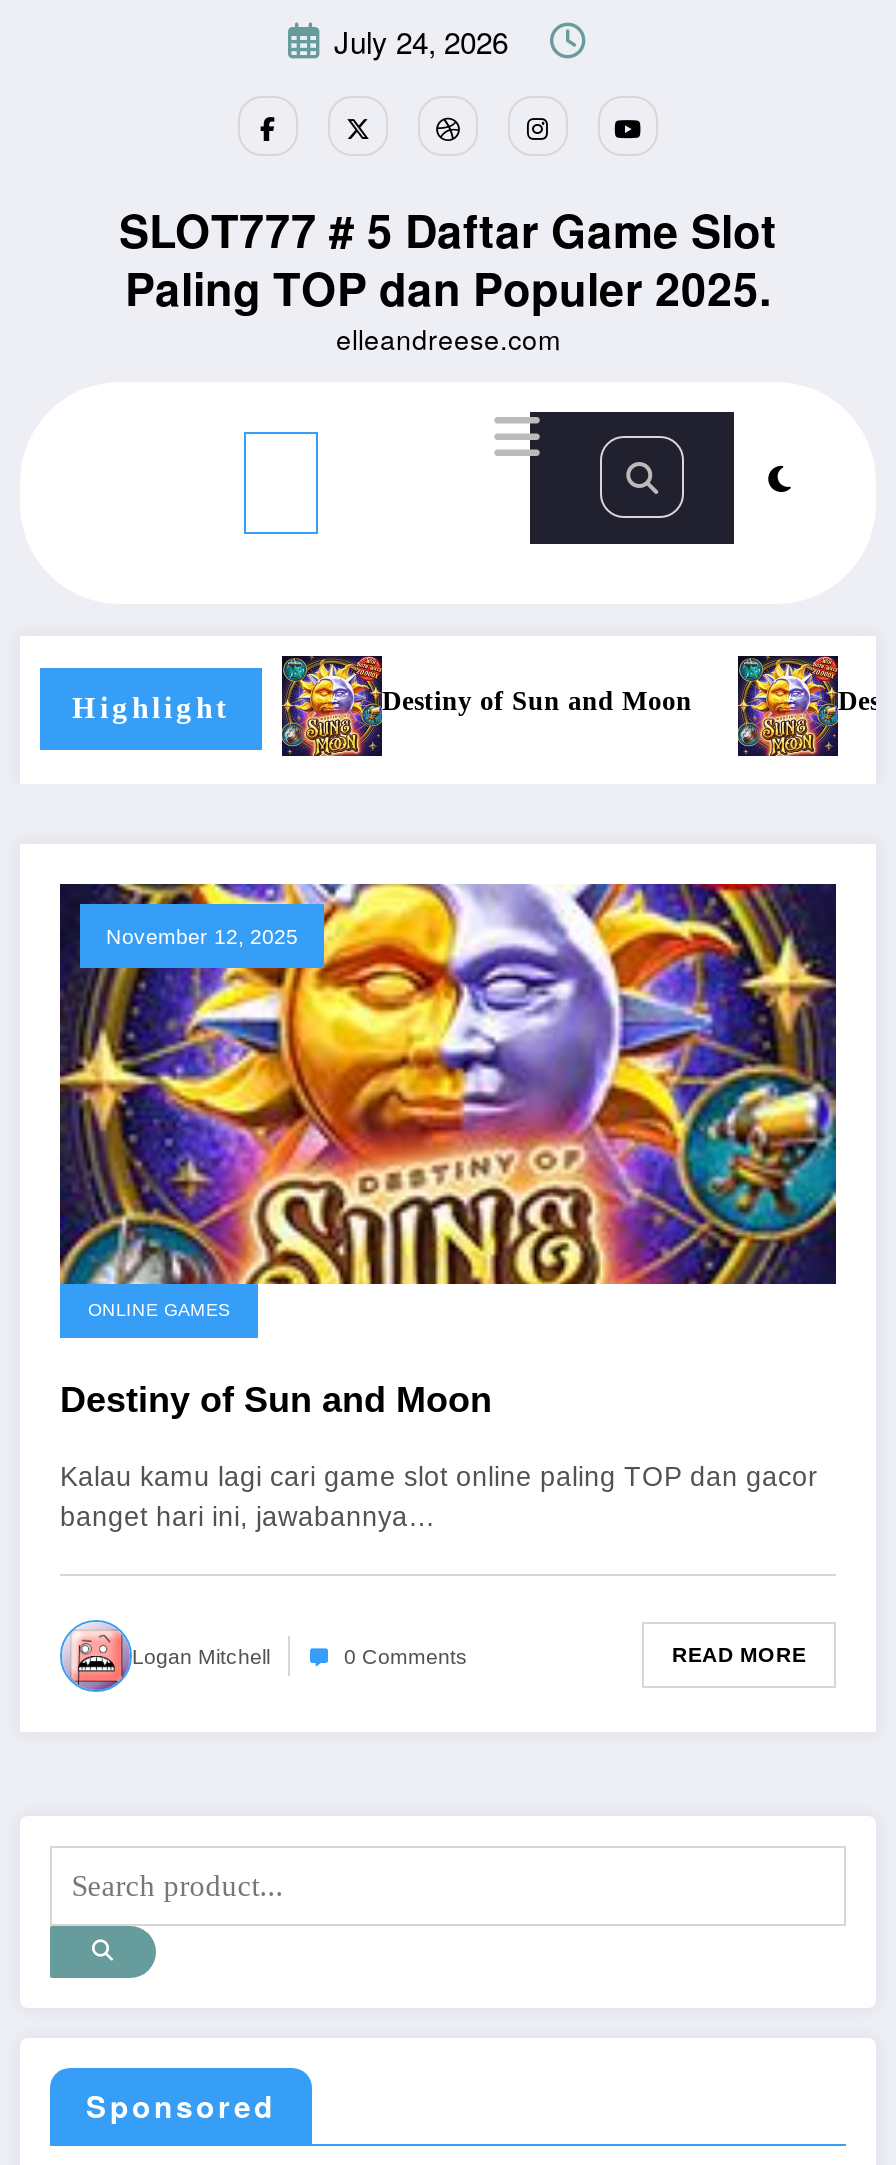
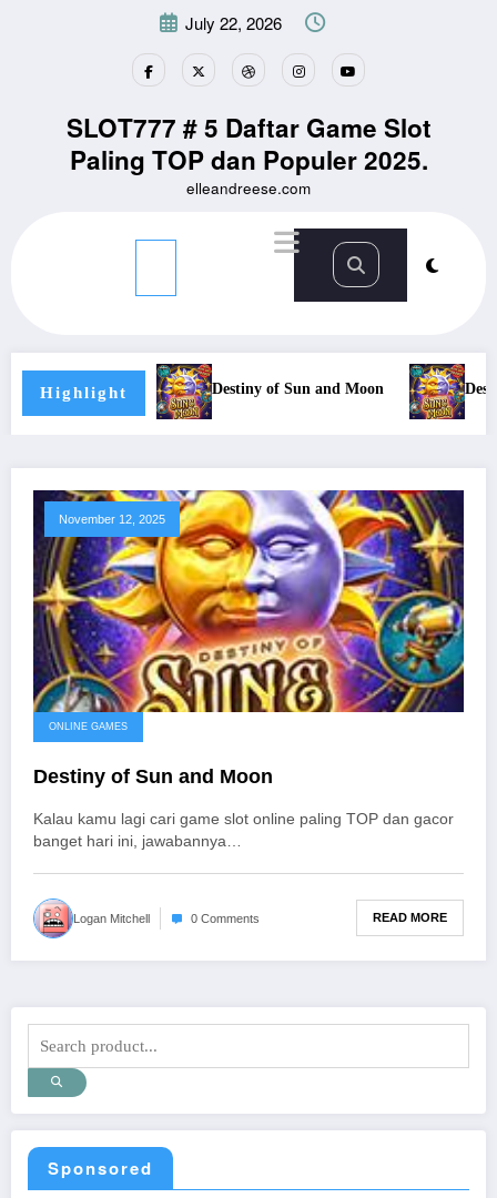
- July 24, 2026
+ July 22, 2026
